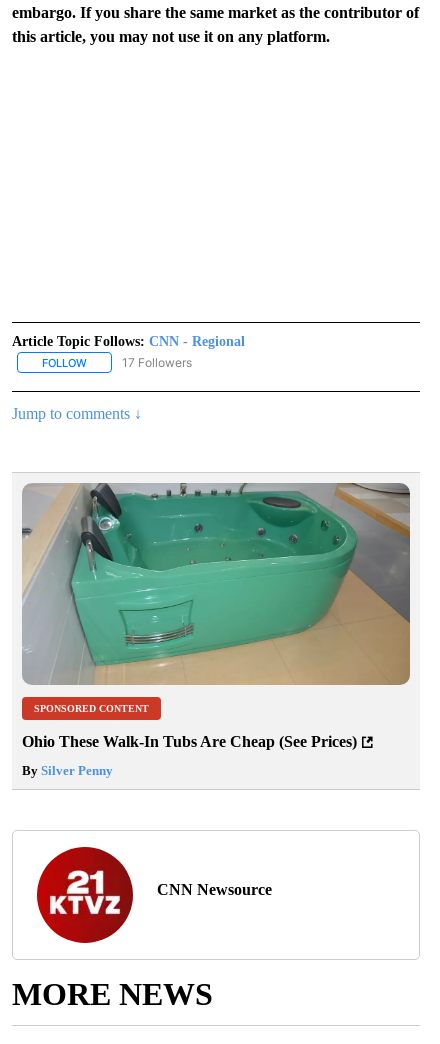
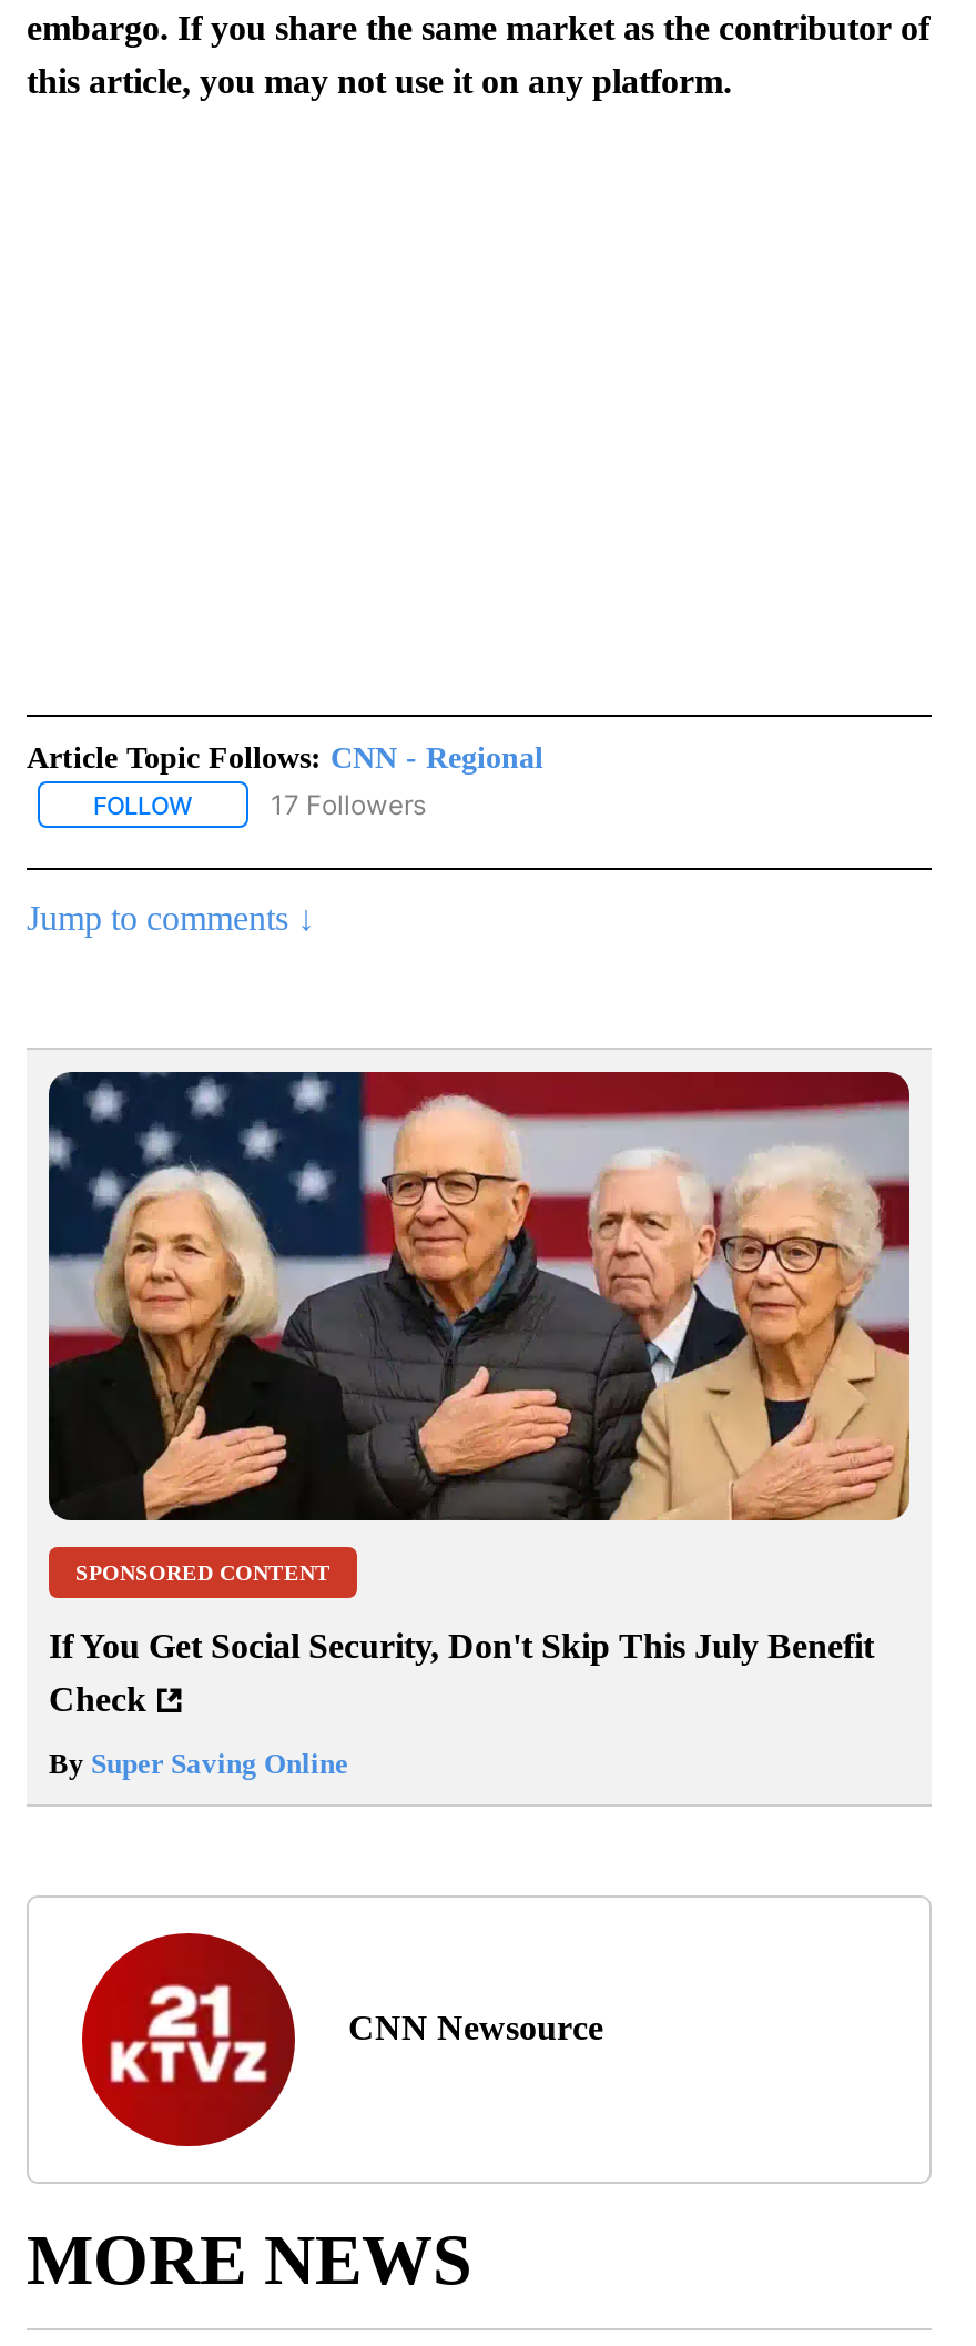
- [image]
+ [image]

- Ohio These Walk-In Tubs Are Cheap (See Prices)
+ If You Get Social Security, Don't Skip This July Benefit
+ Check

- By Silver Penny
+ By Super Saving Online
